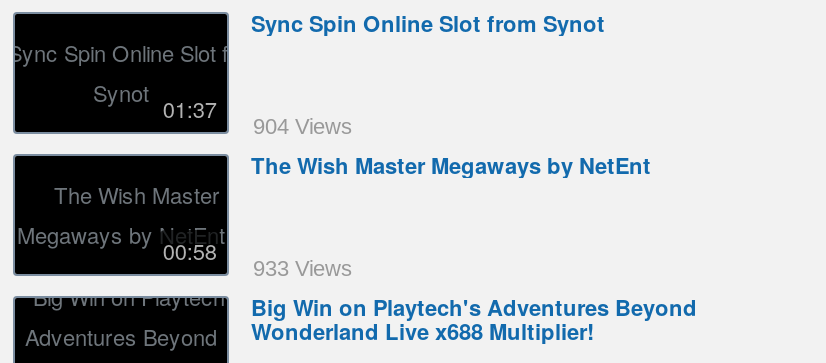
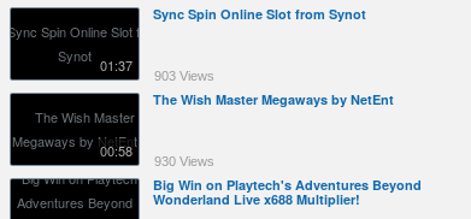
- 904 Views
+ 903 Views

- 933 Views
+ 930 Views
